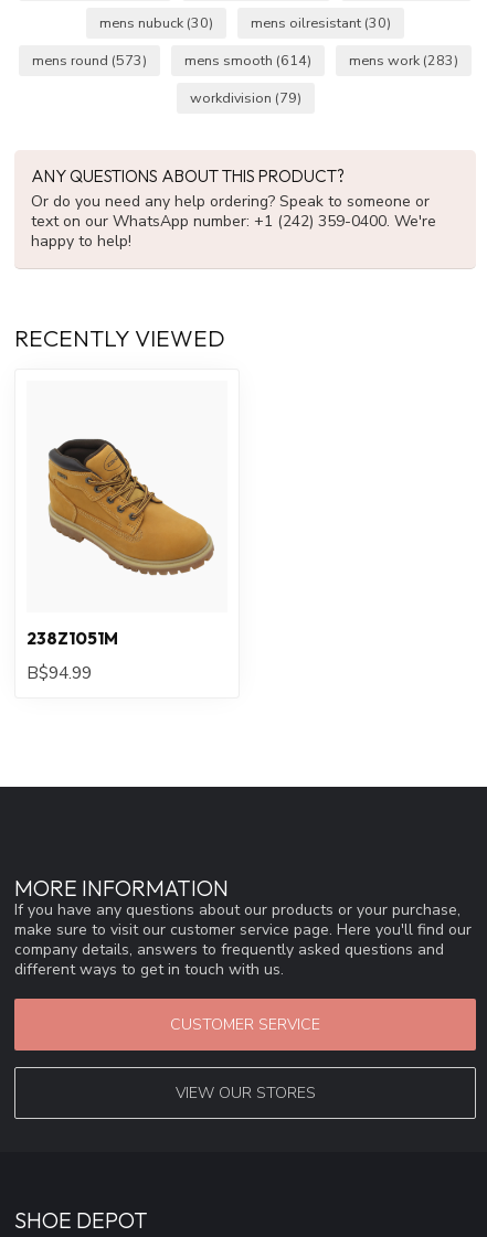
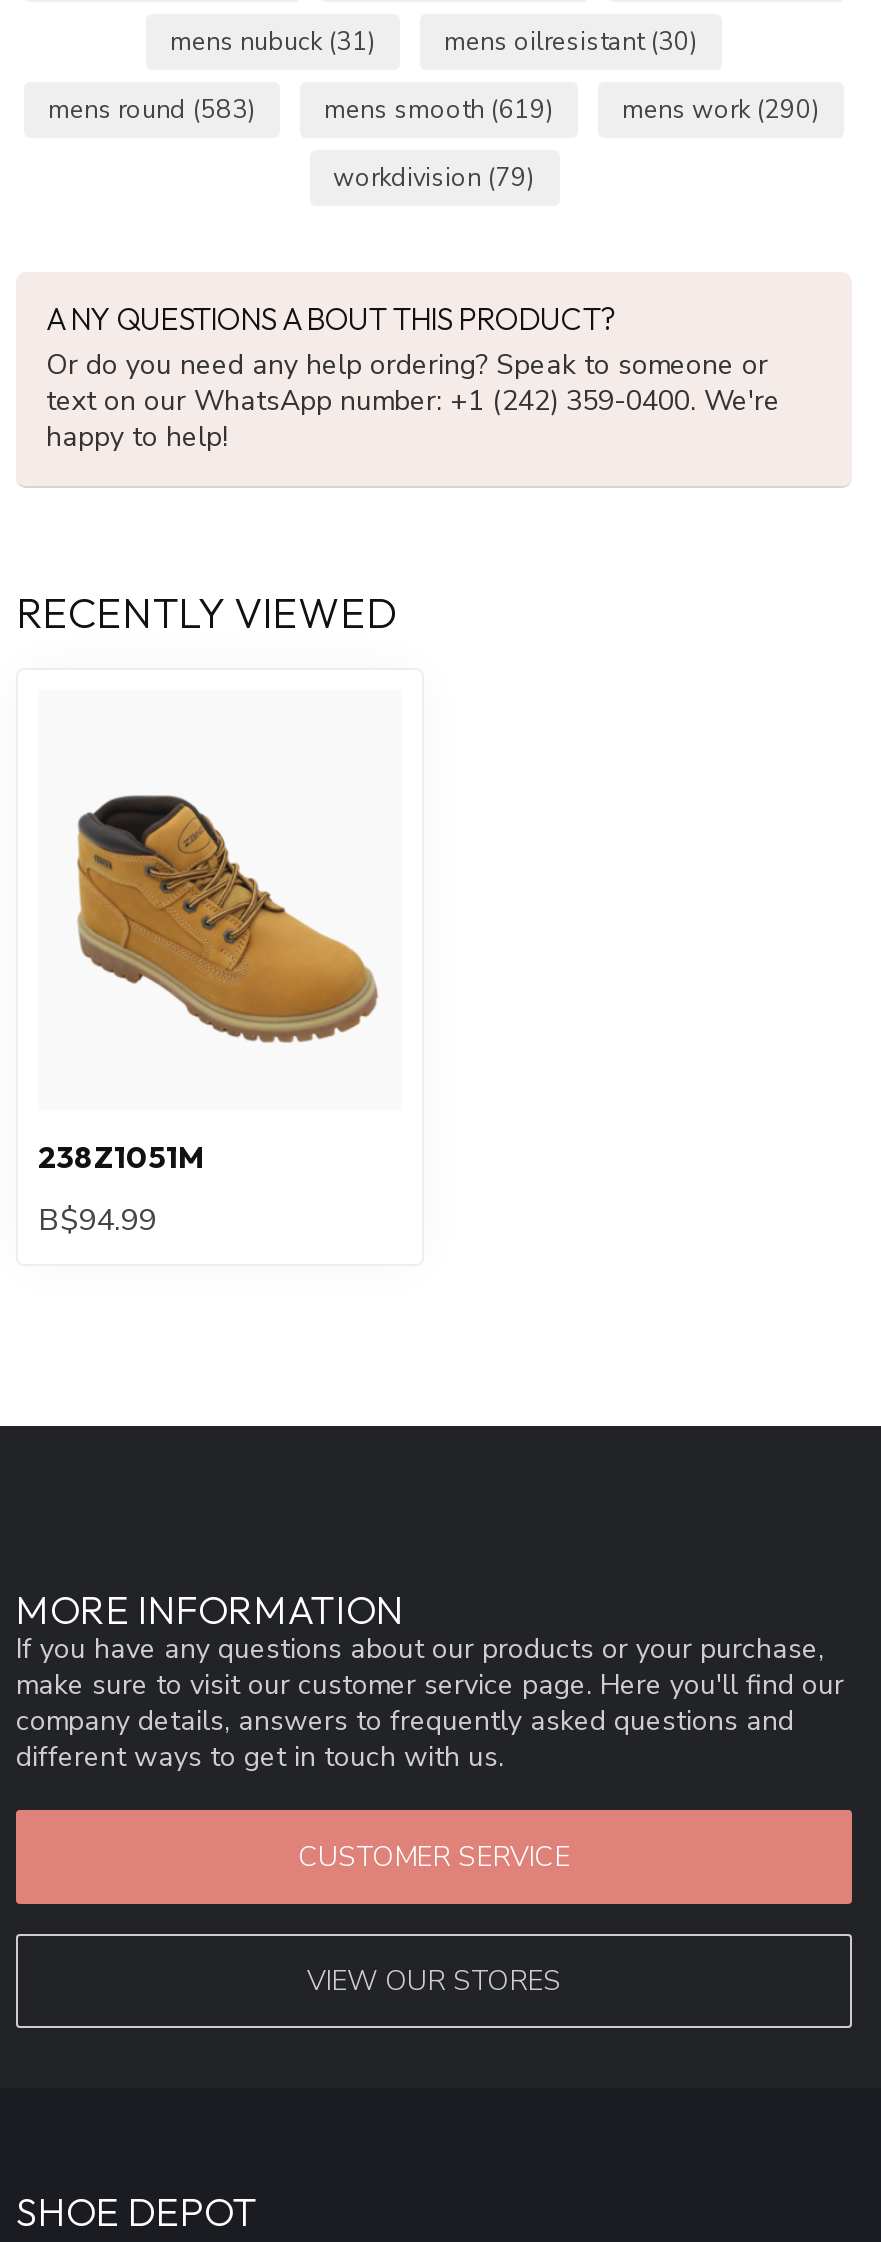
- mens nubuck (30) mens oilresistant (30)
+ mens nubuck (31) mens oilresistant (30)

- mens round (573)
+ mens round (583)

- mens smooth (614)
+ mens smooth (619)

- mens work (283)
+ mens work (290)
